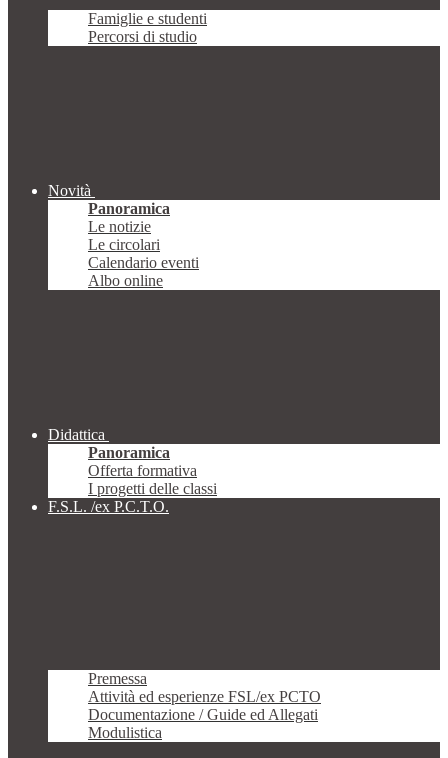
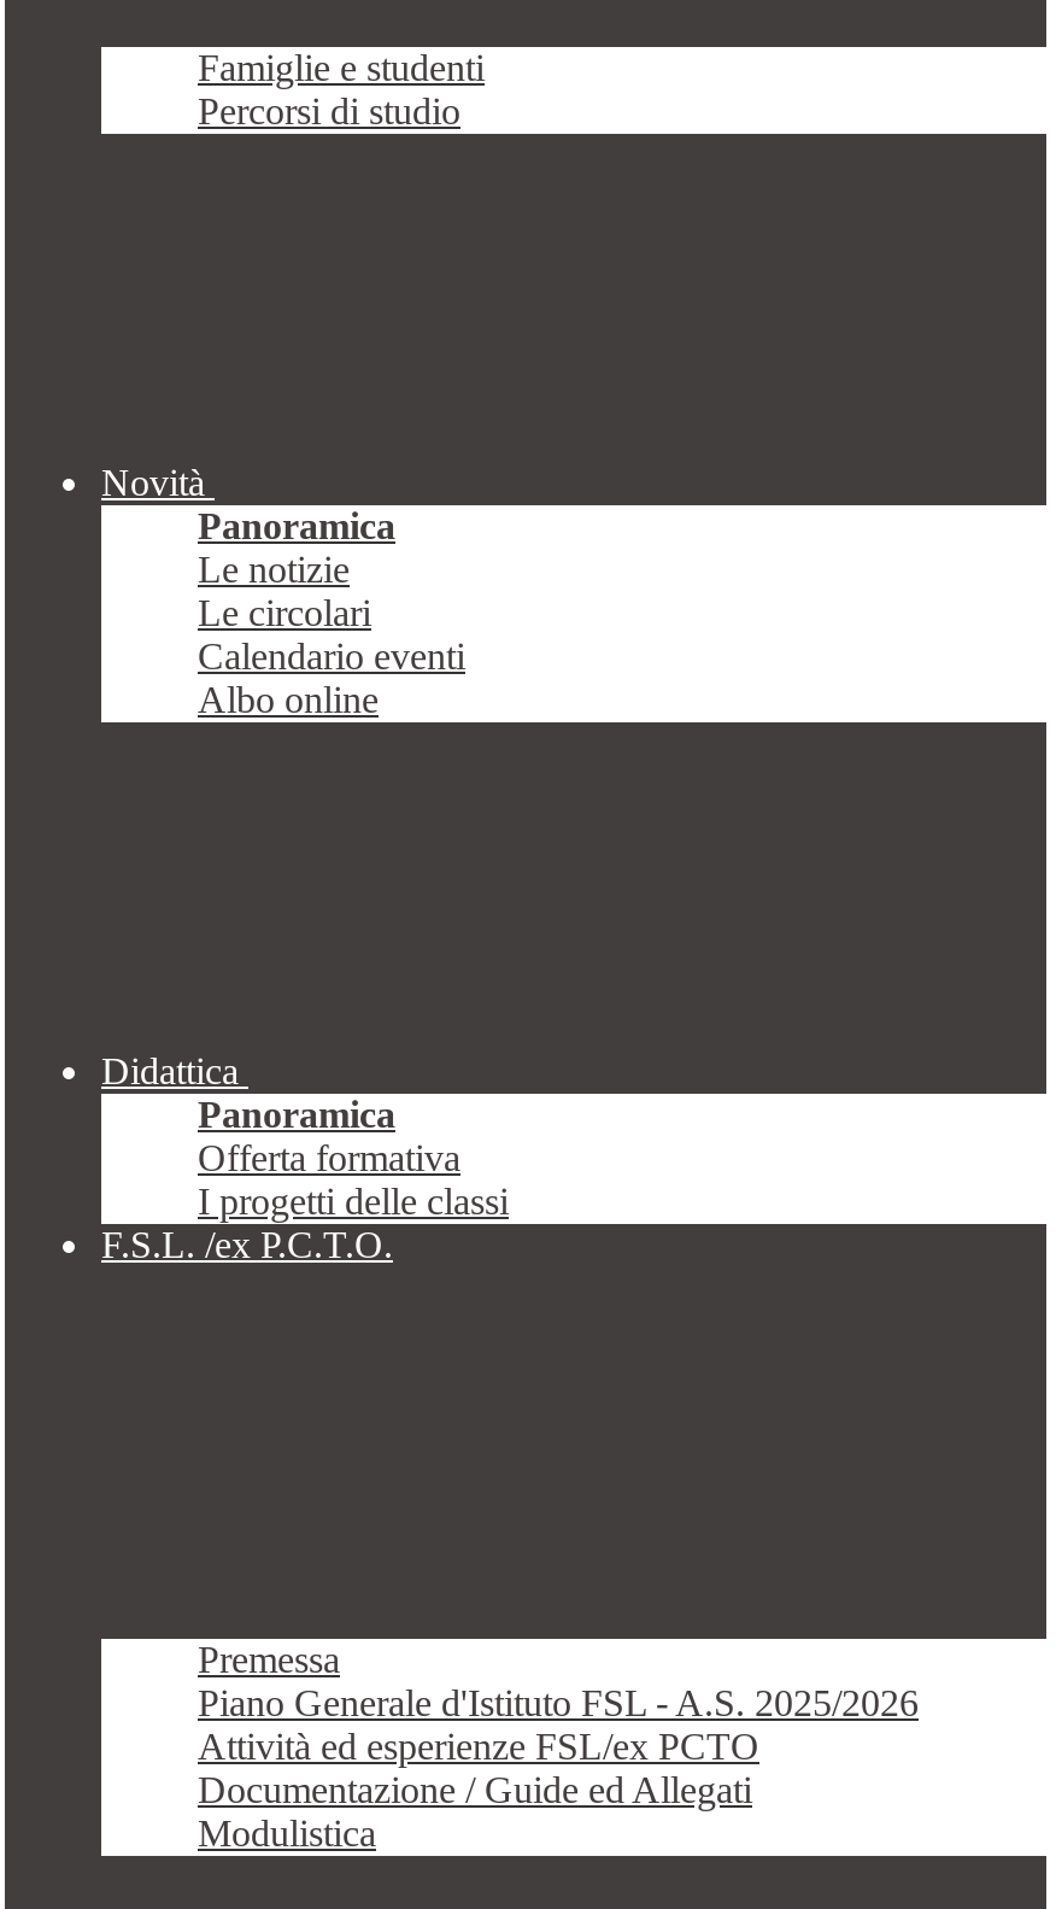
+ Piano Generale d'Istituto FSL - A.S. 2025/2026
